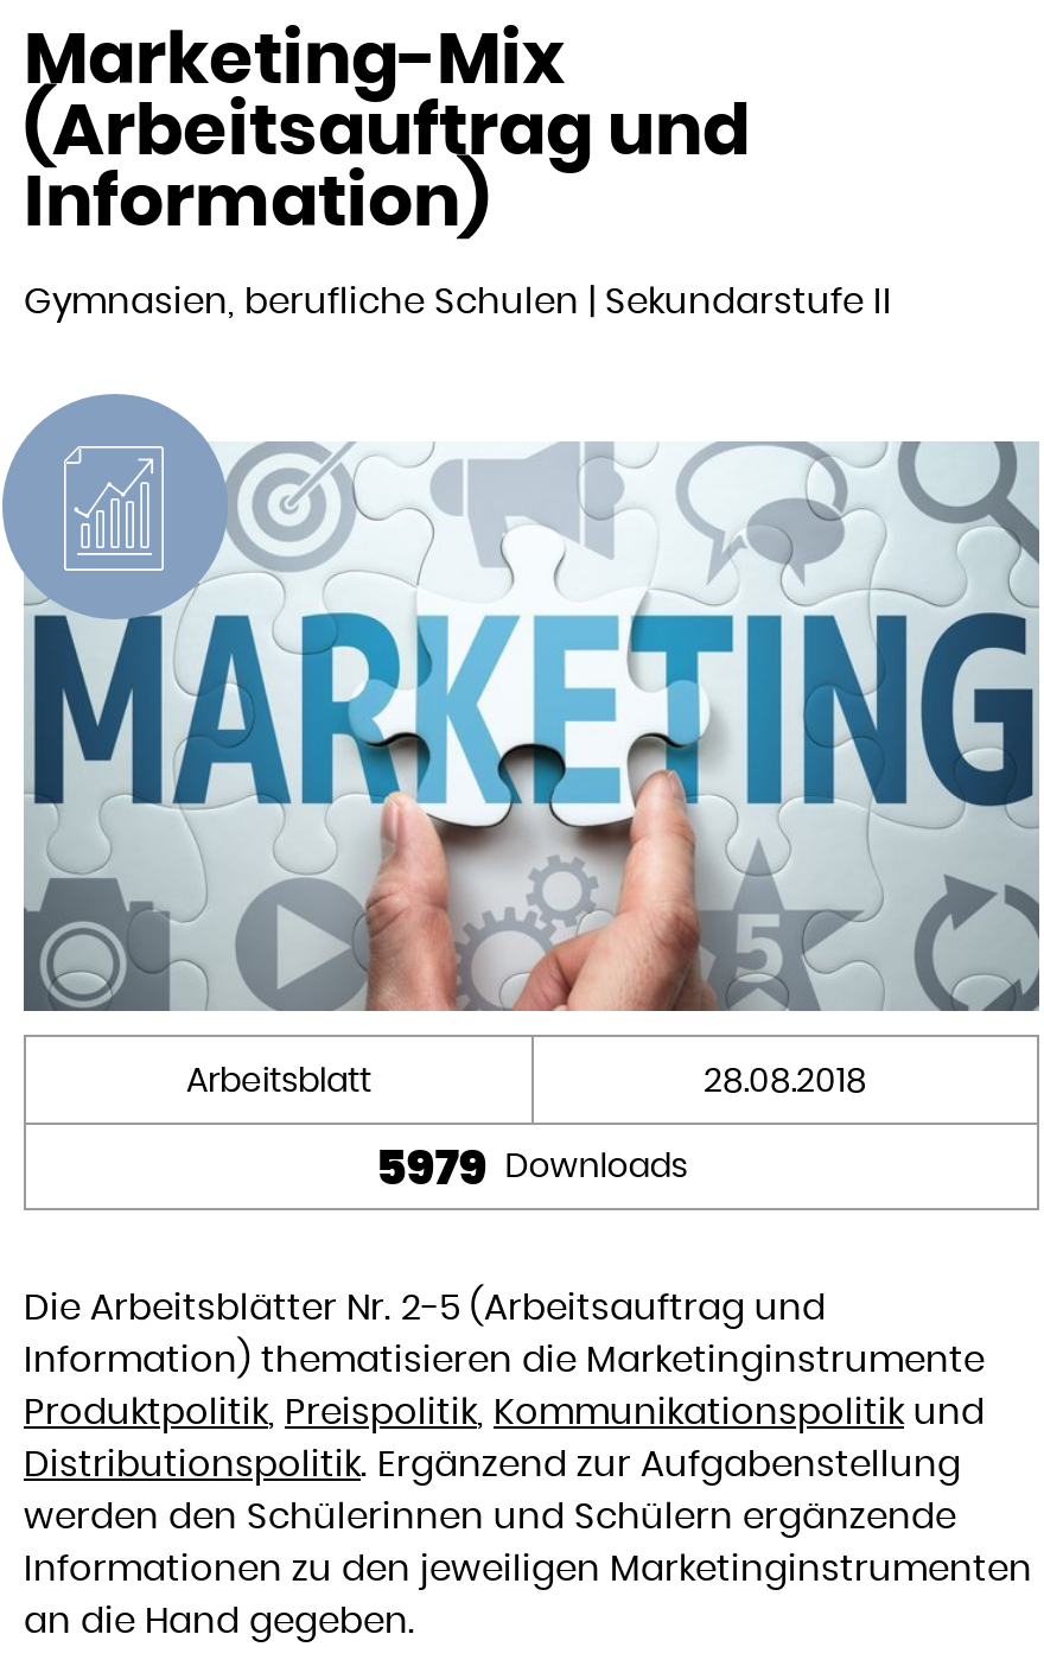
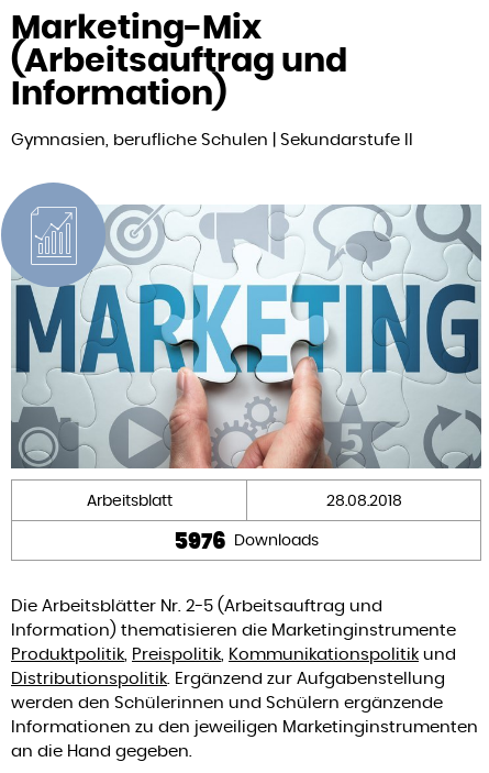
- 5979 Downloads
+ 5976 Downloads
